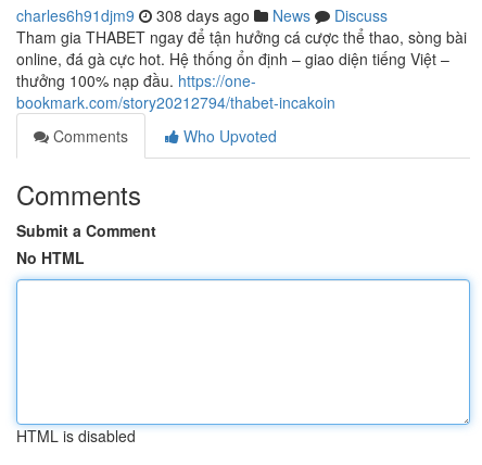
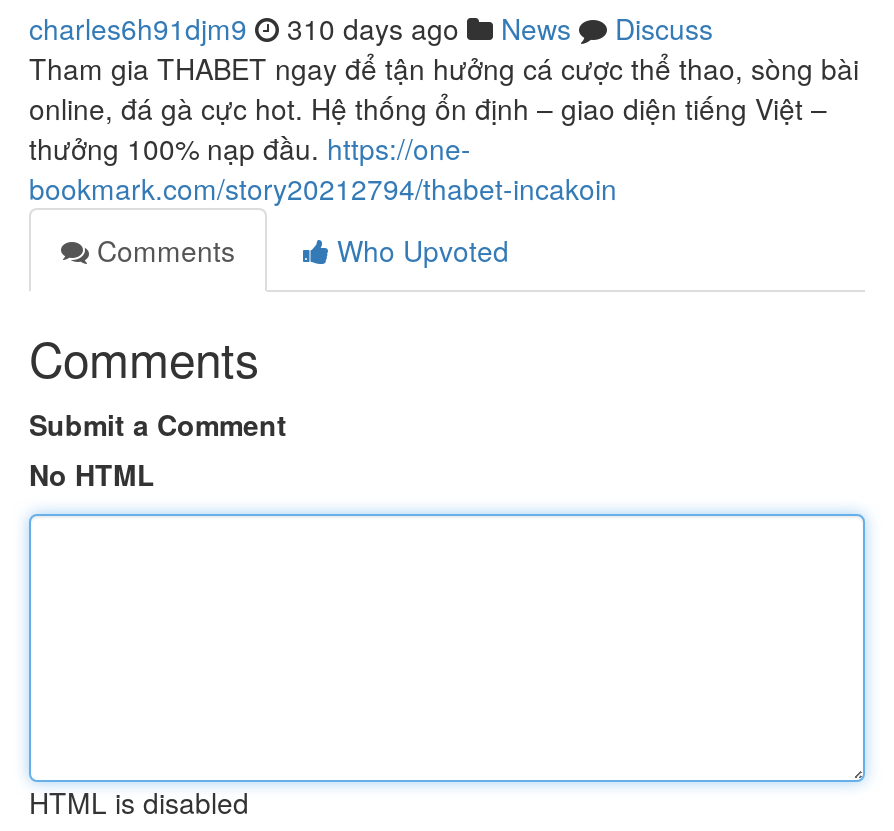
- charles6h91djm9 308 days ago News Discuss
+ charles6h91djm9 310 days ago News Discuss
